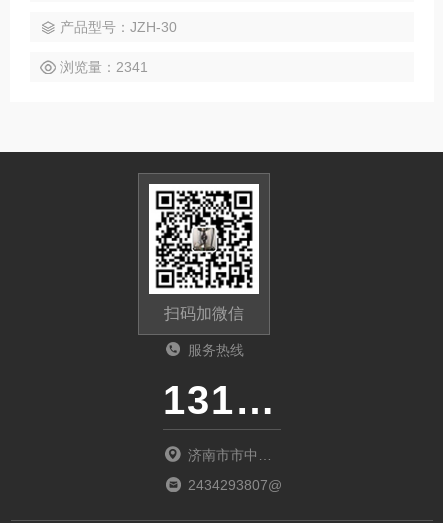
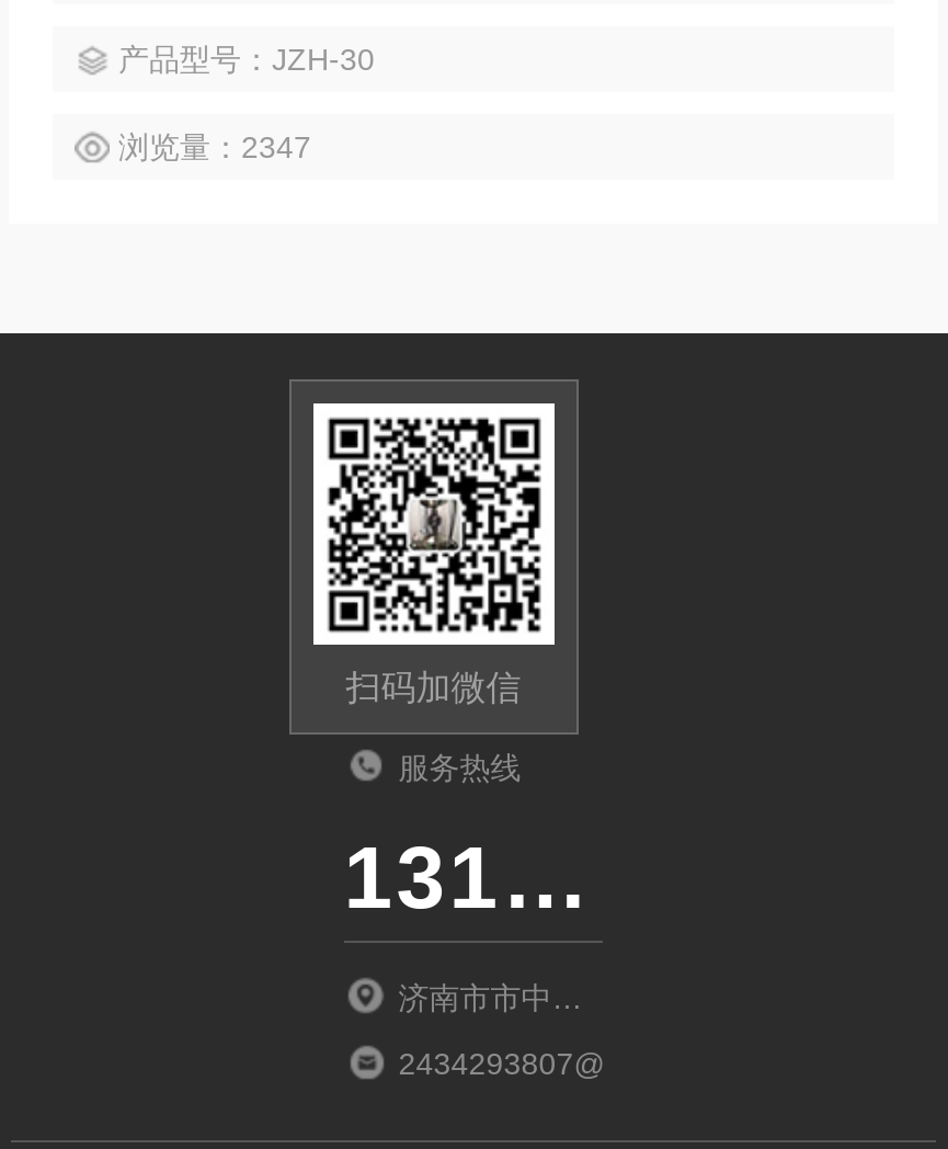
- 浏览量：2341
+ 浏览量：2347
